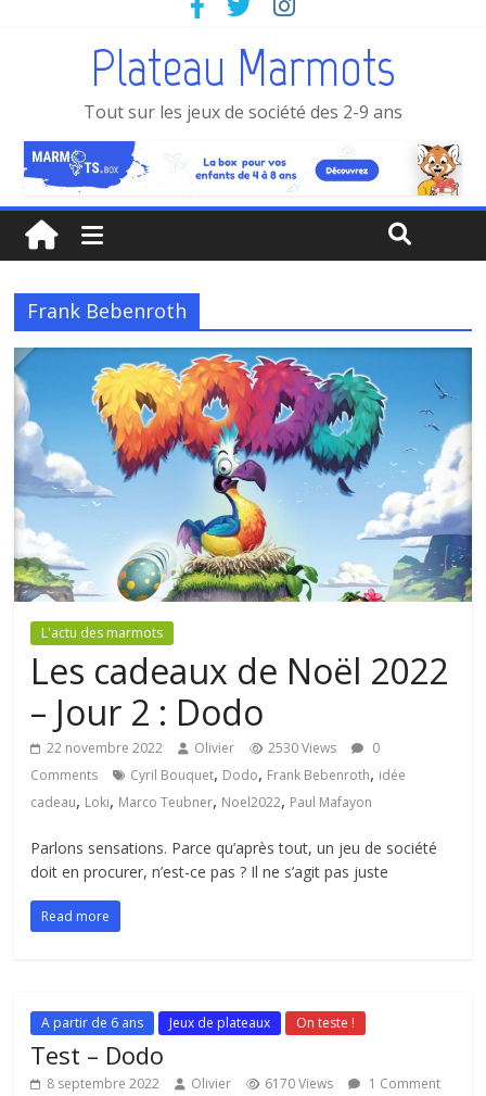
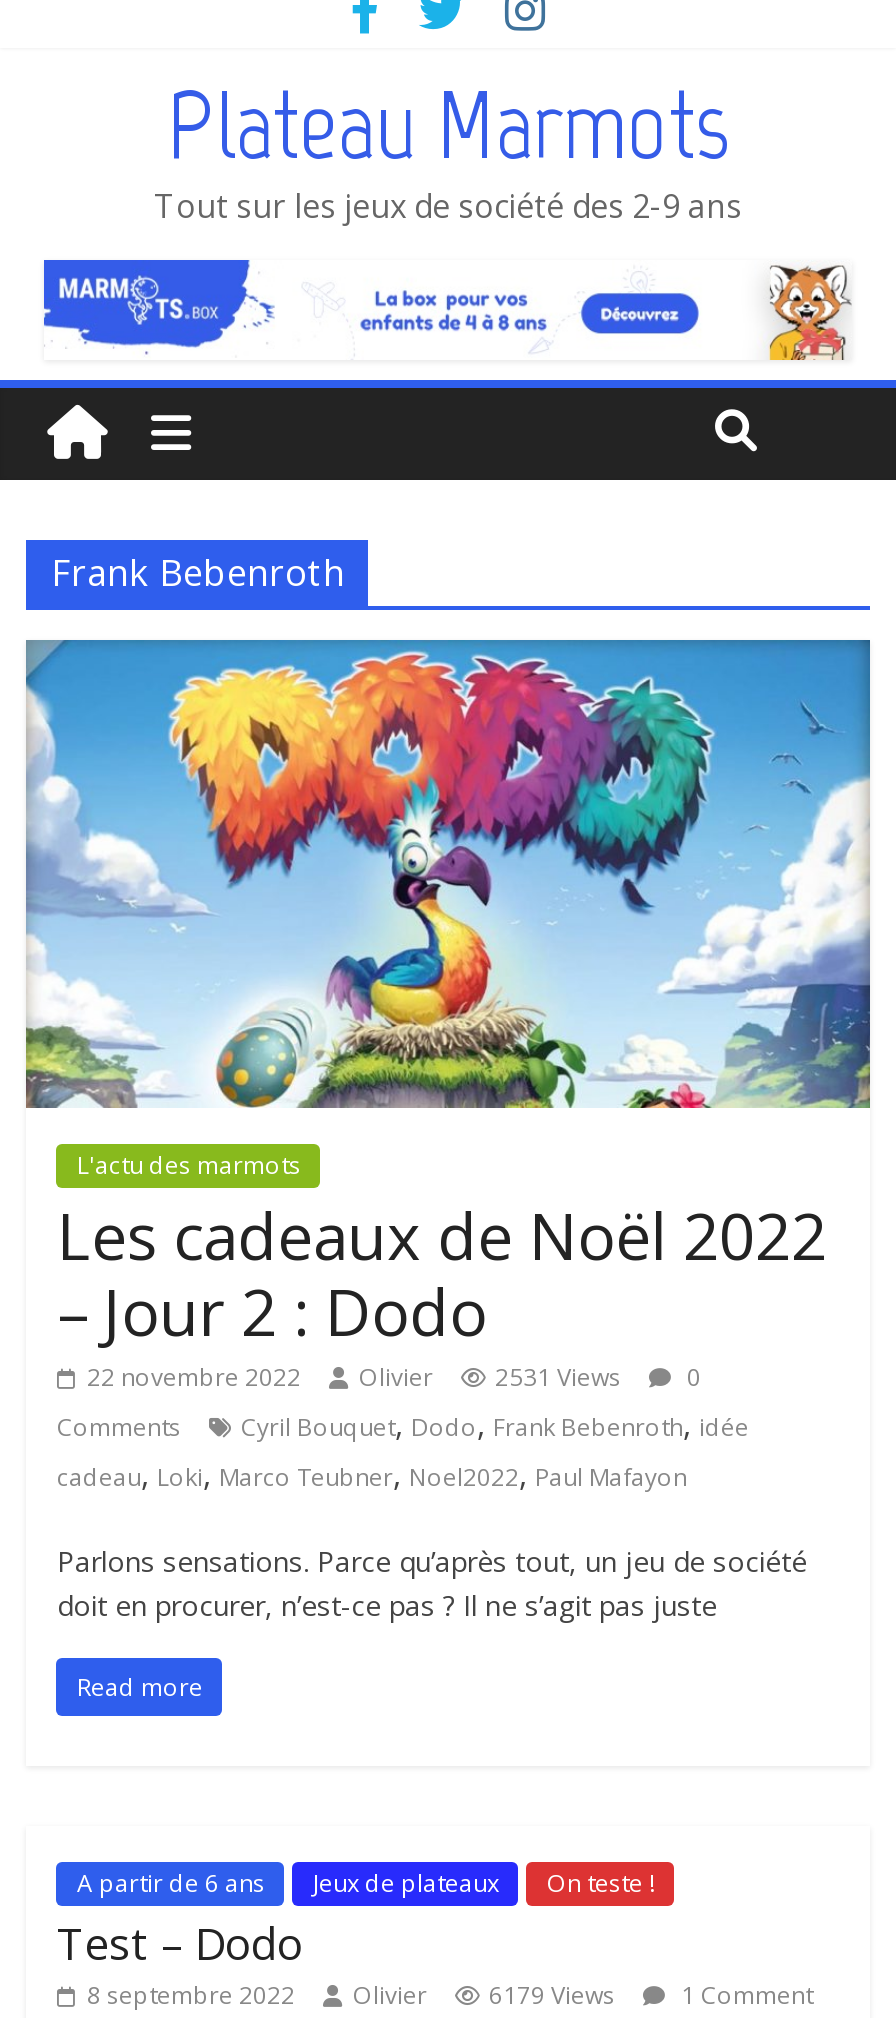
- 22 novembre 2022 Olivier 2530 Views 0
+ 22 novembre 2022 Olivier 2531 Views 0

- 8 septembre 2022 Olivier 6170 Views 1 Comment
+ 8 septembre 2022 Olivier 6179 Views 1 Comment
